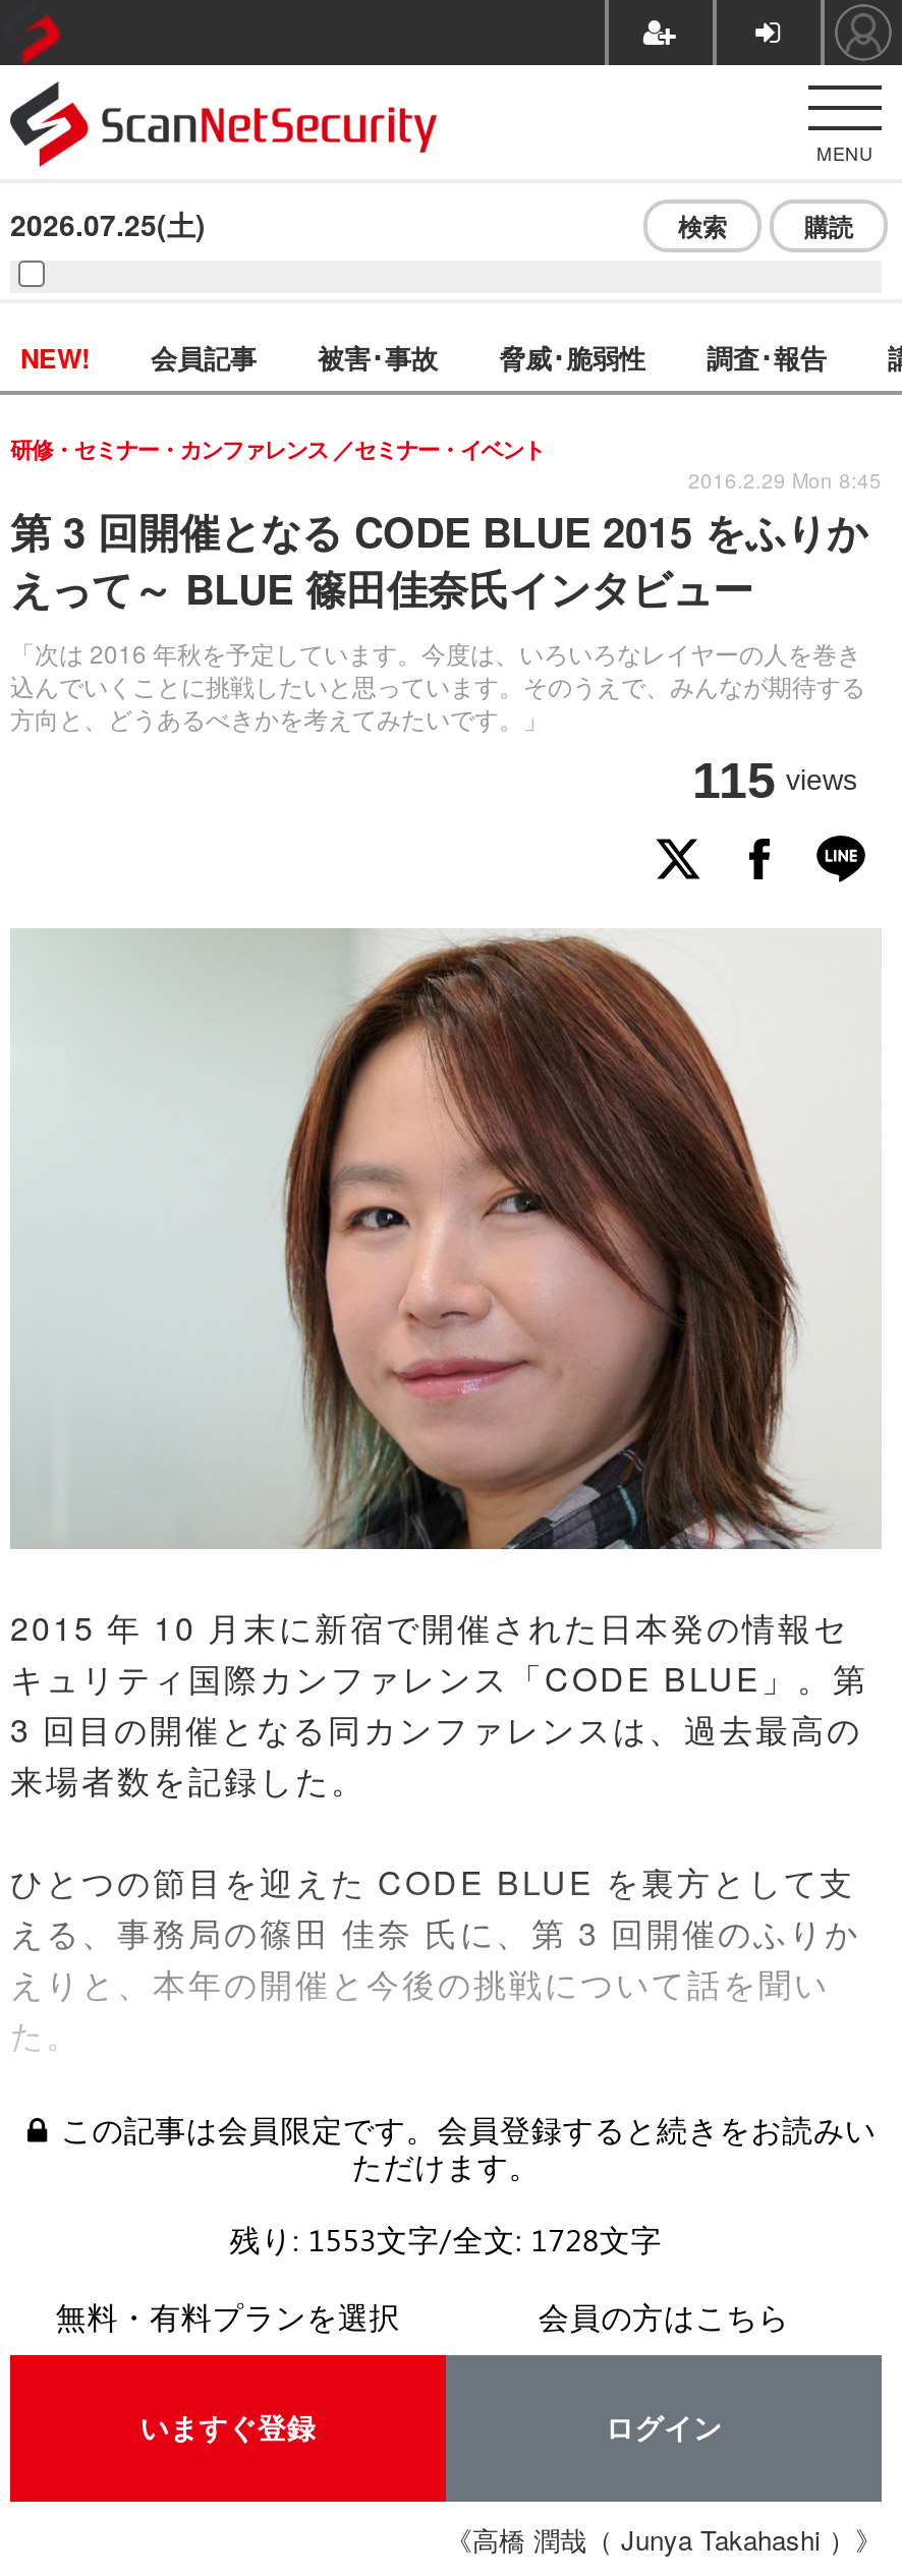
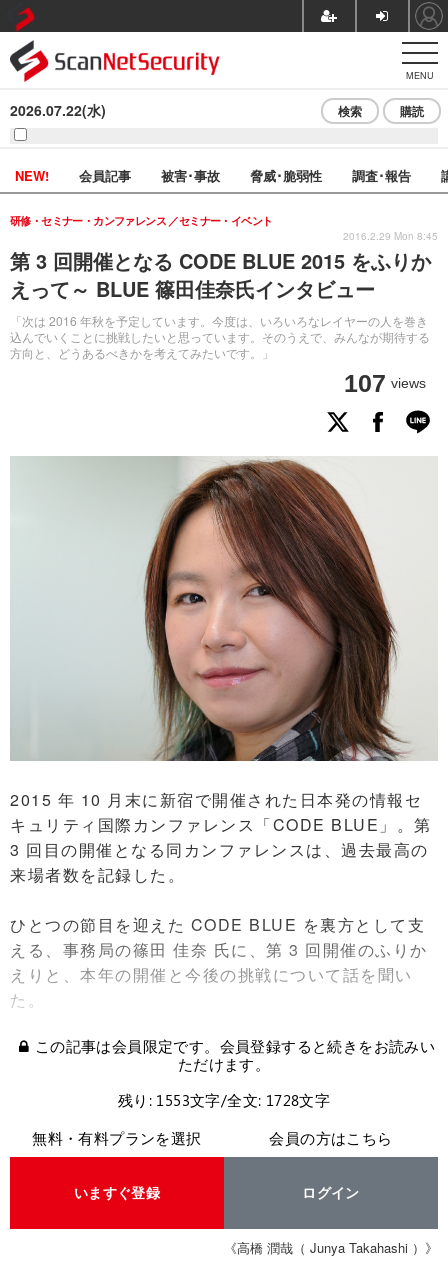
- 2026.07.25(土)
+ 2026.07.22(水)

- 115 views
+ 107 views
